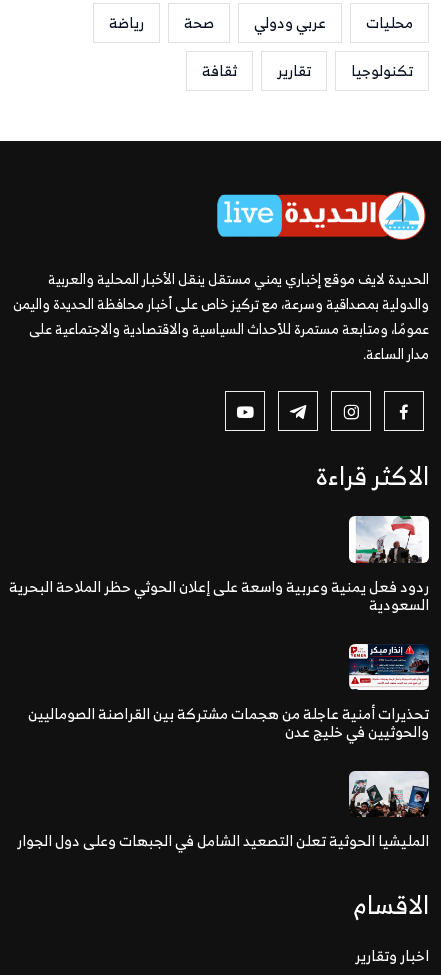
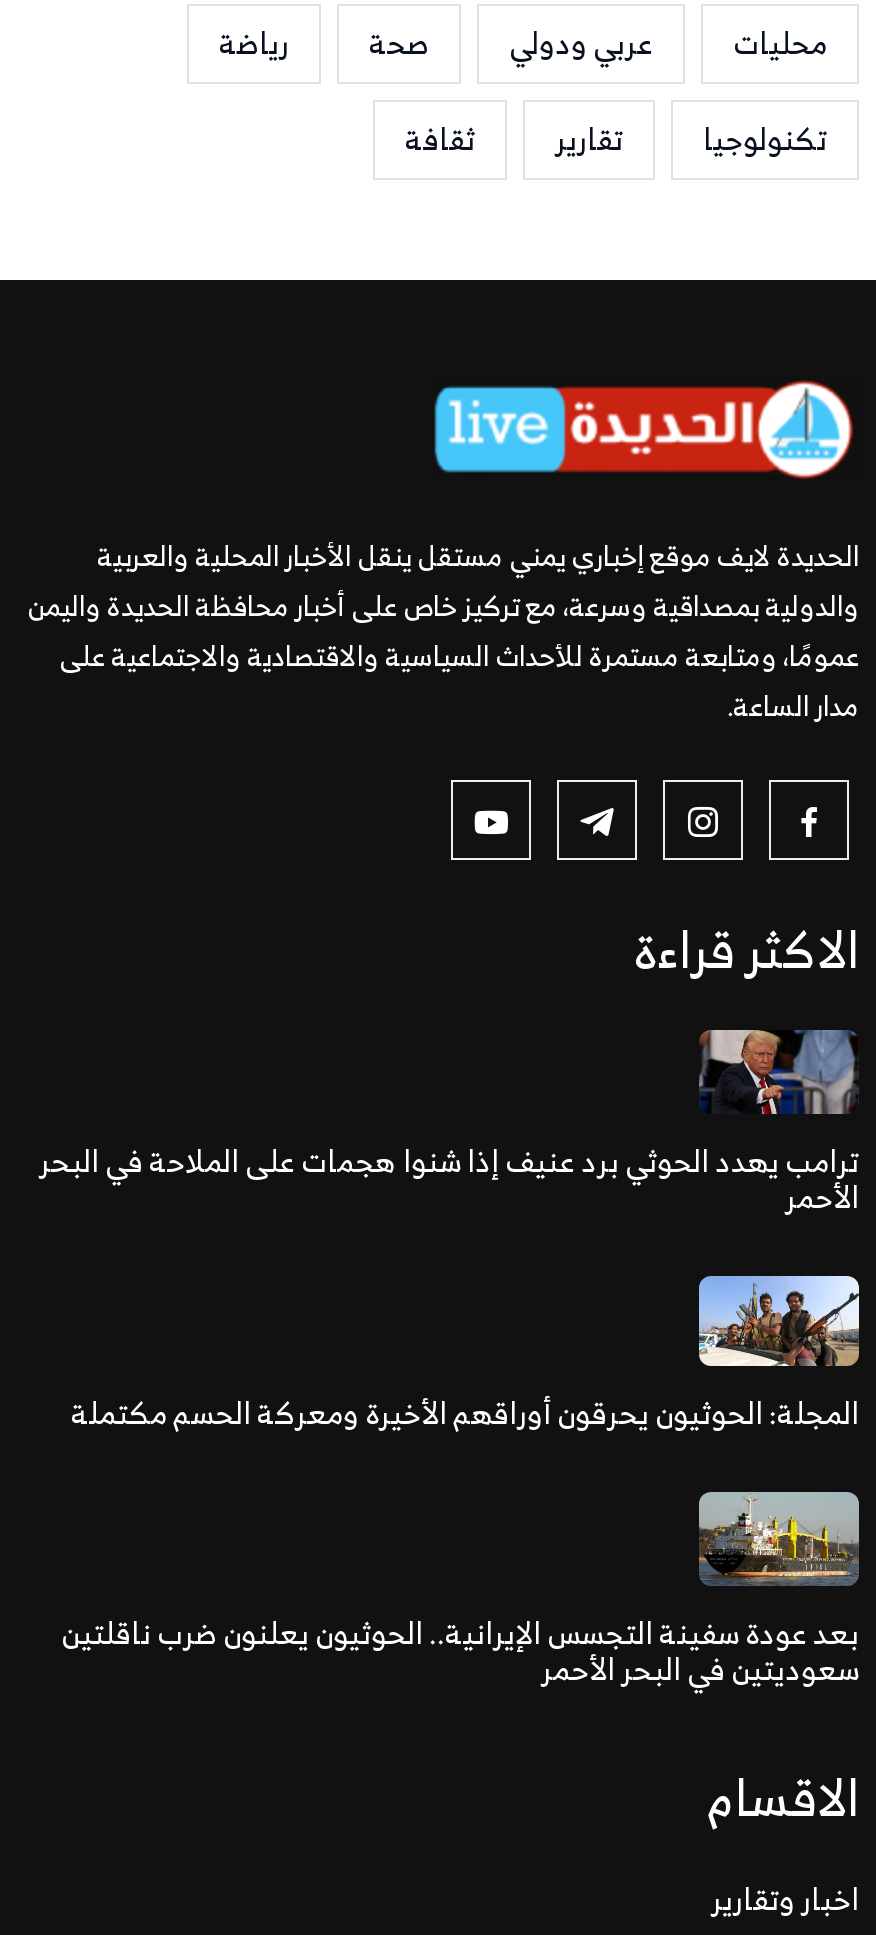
- [image]
- ردود فعل يمنية وعربية واسعة على إعلان الحوثي حظر الملاحة البحرية
- السعودية
+ [image]
+ ترامب يهدد الحوثي برد عنيف إذا شنوا هجمات على الملاحة في البحر
+ الأحمر

- [image]
- تحذيرات أمنية عاجلة من هجمات مشتركة بين القراصنة الصوماليين
- والحوثيين في خليج عدن
+ [image]
+ المجلة: الحوثيون يحرقون أوراقهم الأخيرة ومعركة الحسم مكتملة

- [image]
- المليشيا الحوثية تعلن التصعيد الشامل في الجبهات وعلى دول الجوار
+ [image]
+ بعد عودة سفينة التجسس الإيرانية.. الحوثيون يعلنون ضرب ناقلتين
+ سعوديتين في البحر الأحمر
